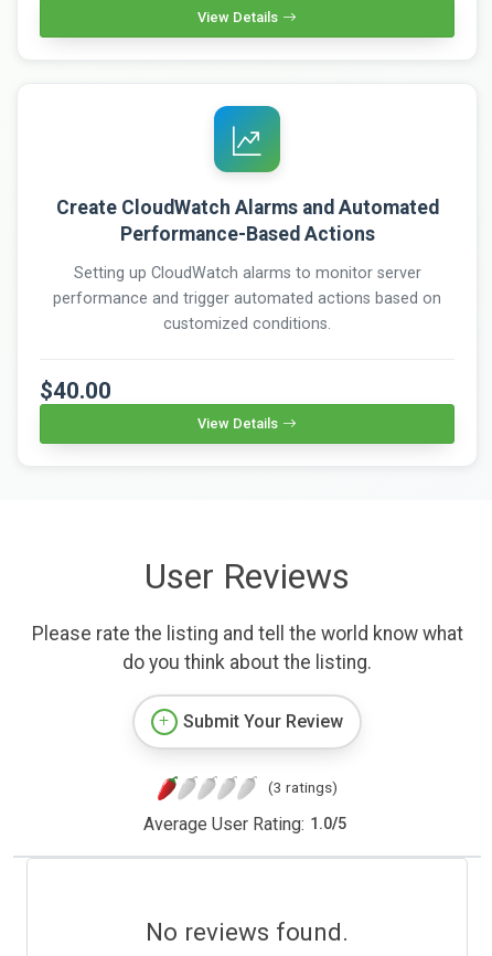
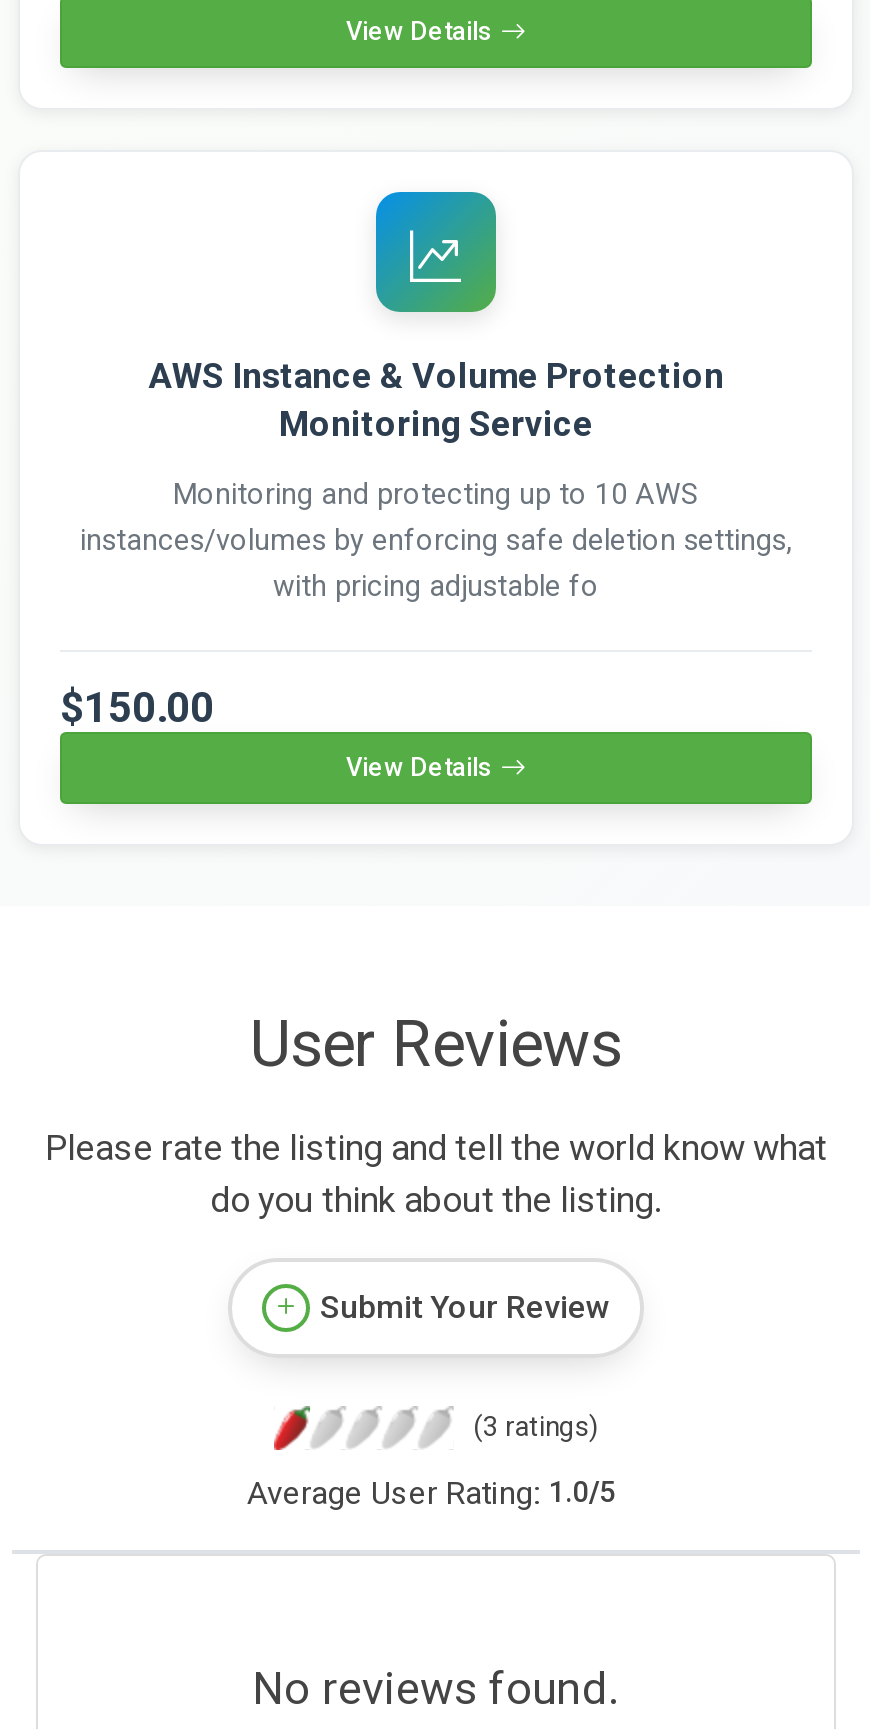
- Create CloudWatch Alarms and Automated
- Performance-Based Actions
+ AWS Instance & Volume Protection
+ Monitoring Service

- Setting up CloudWatch alarms to monitor server
- performance and trigger automated actions based on
- customized conditions.
+ Monitoring and protecting up to 10 AWS
+ instances/volumes by enforcing safe deletion settings,
+ with pricing adjustable fo

- $40.00
+ $150.00
